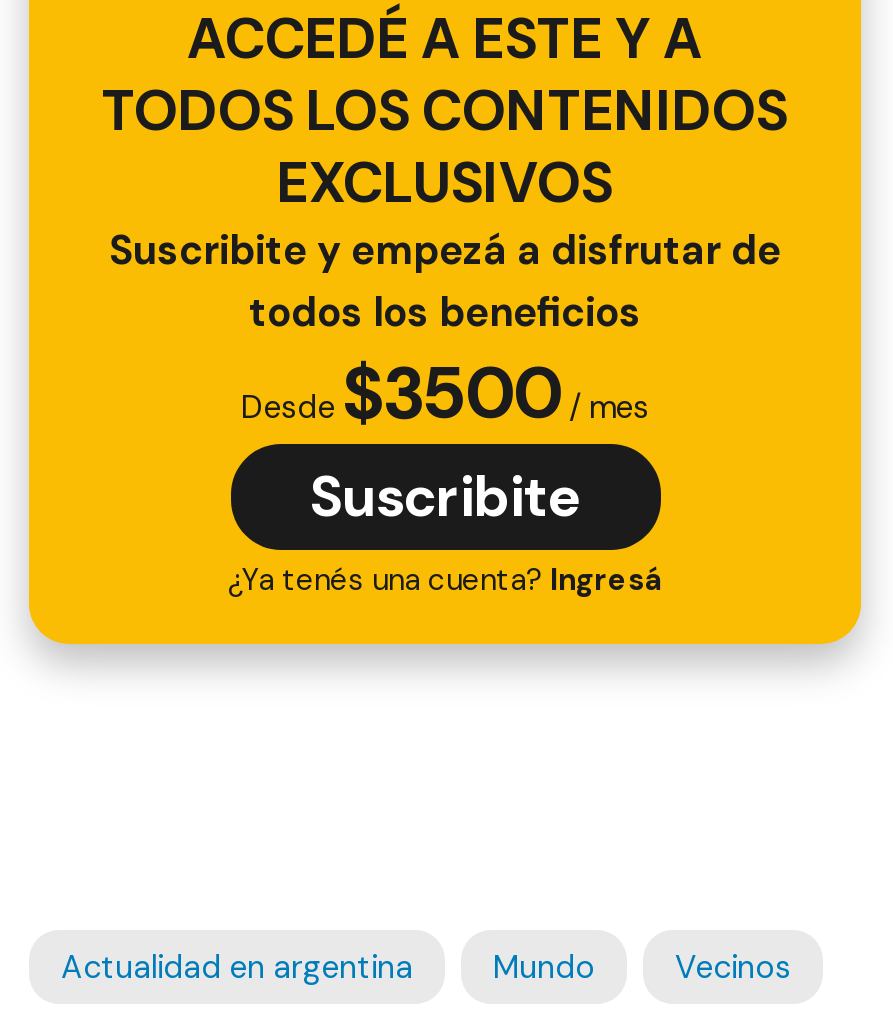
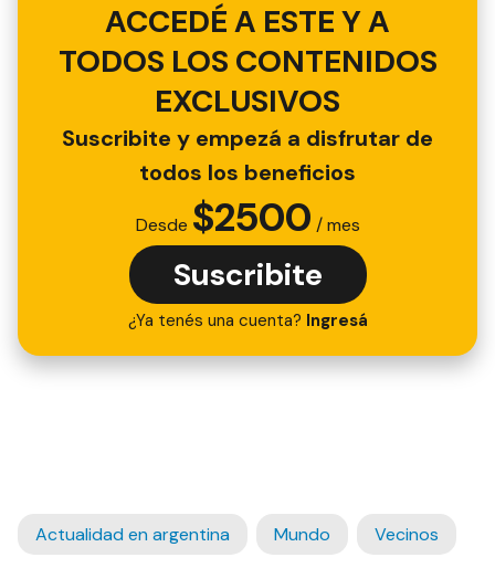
- Desde $3500 / mes
+ Desde $2500 / mes
